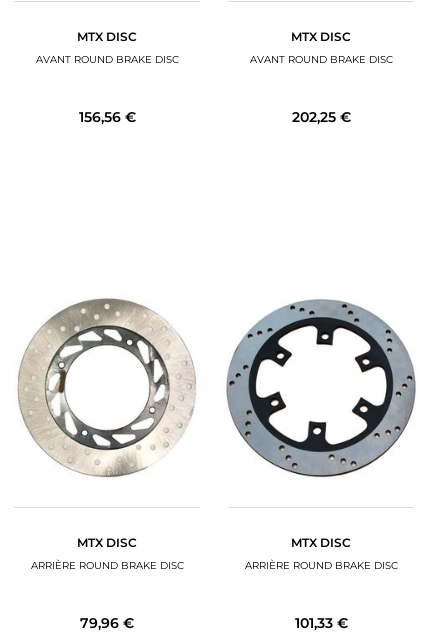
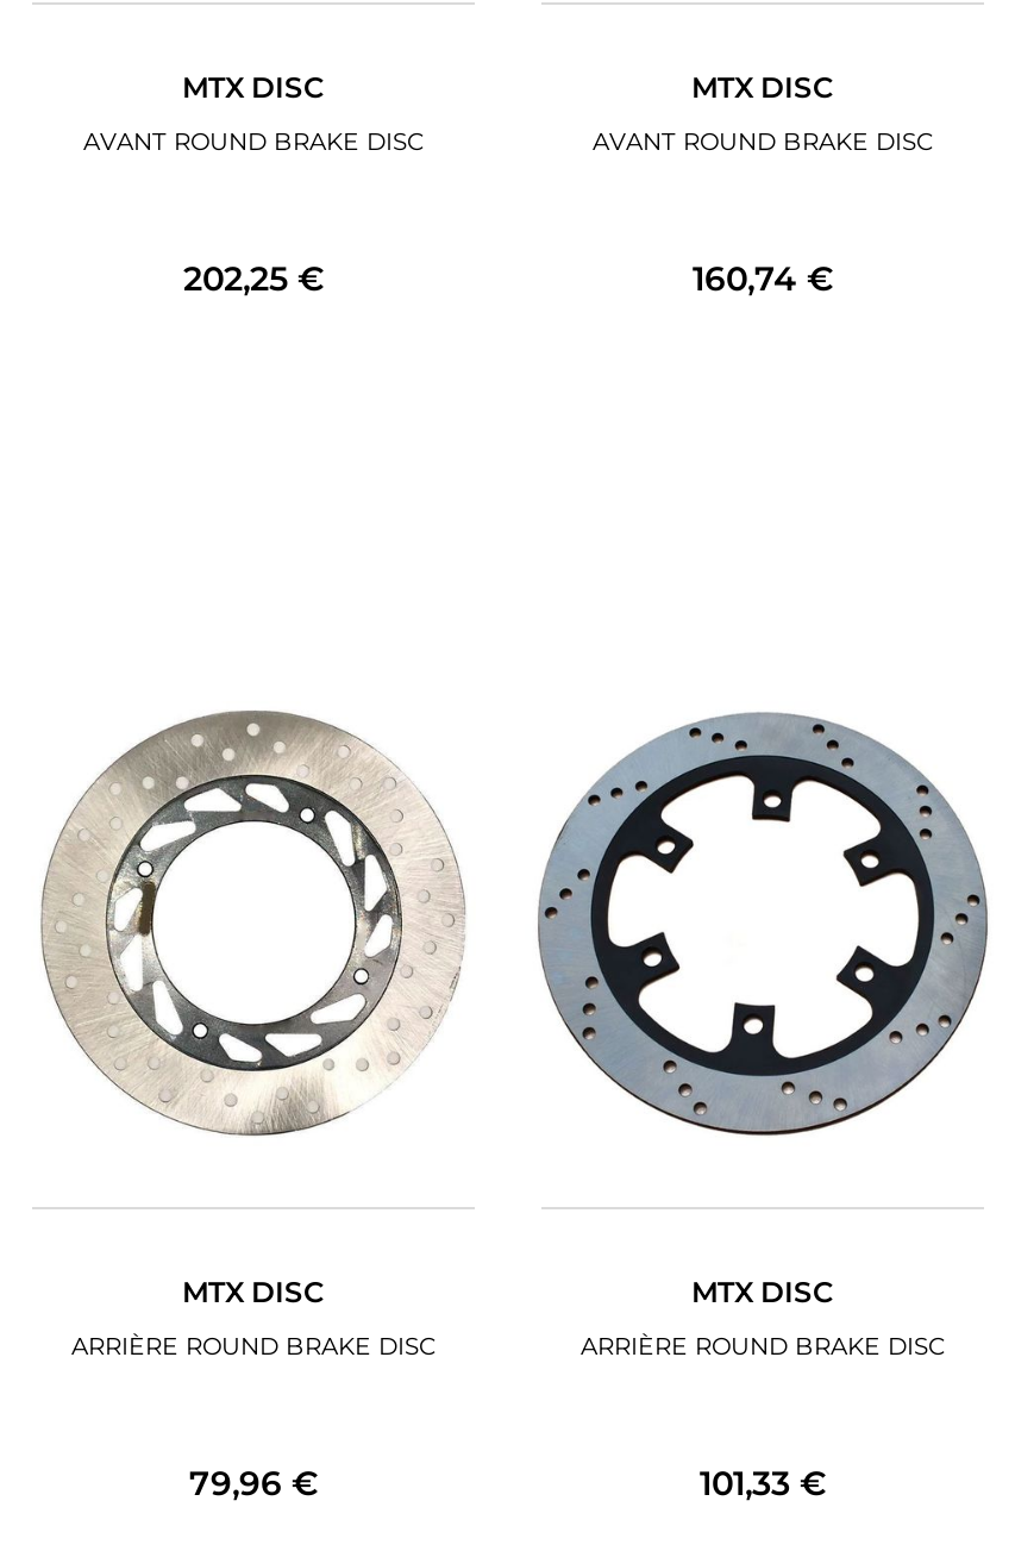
- 156,56 €
+ 202,25 €

- 202,25 €
+ 160,74 €
